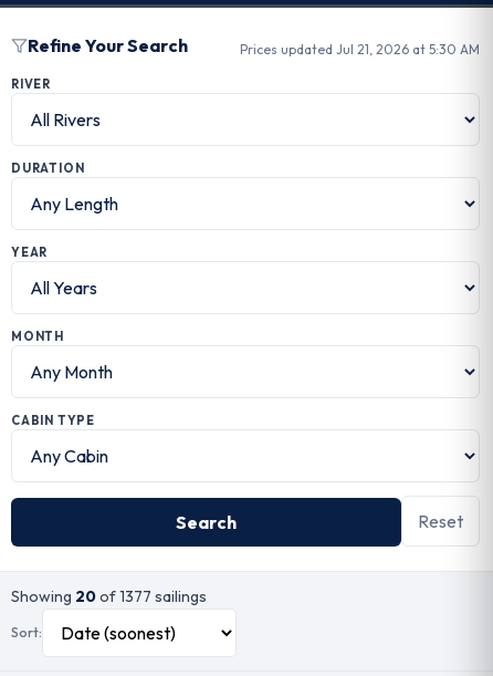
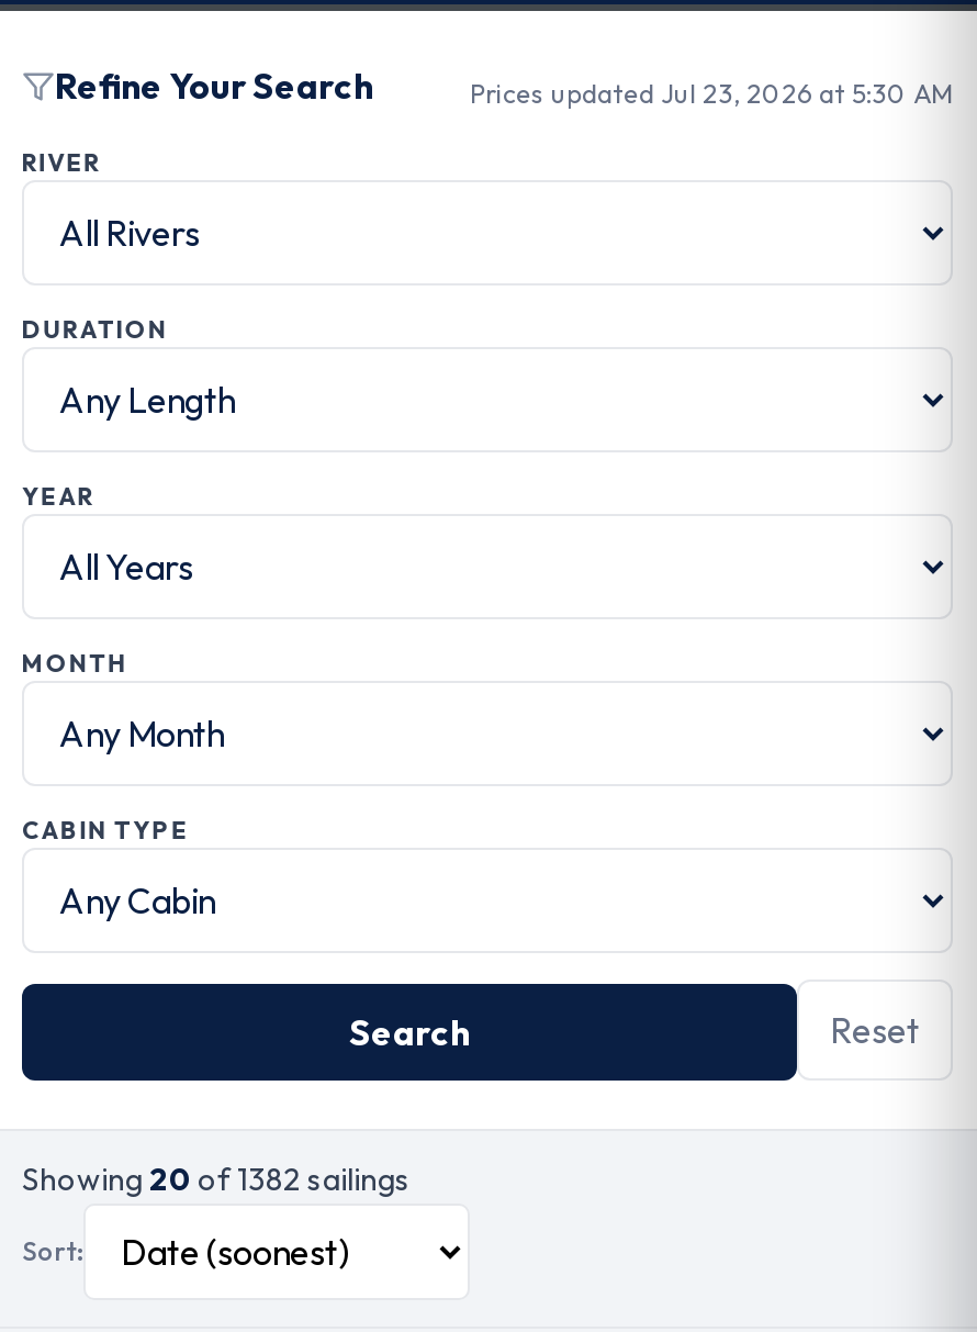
- Prices updated Jul 21, 2026 at 5:30 AM
+ Prices updated Jul 23, 2026 at 5:30 AM

- Showing 20 of1377 sailings
+ Showing 20 of1382 sailings
